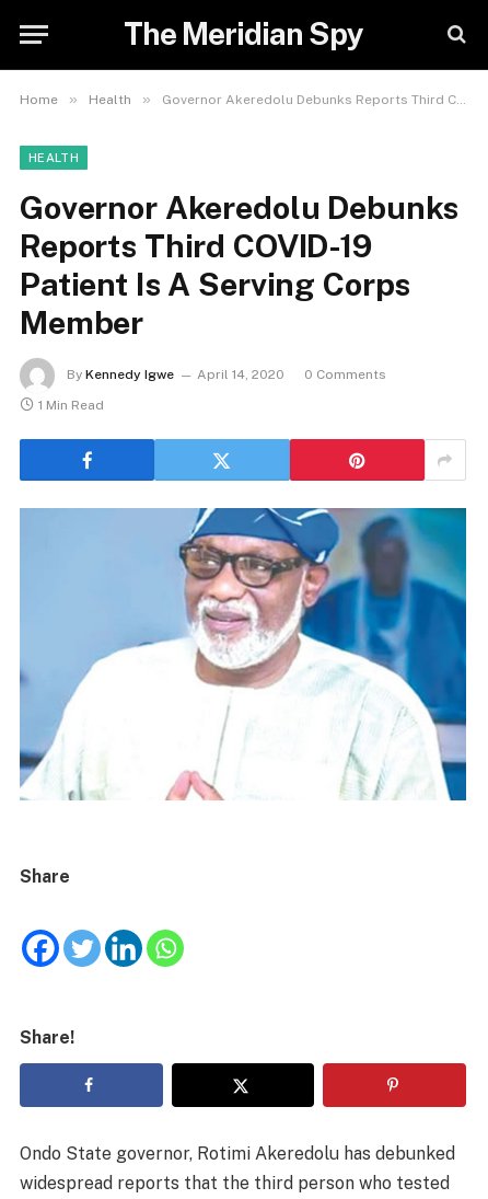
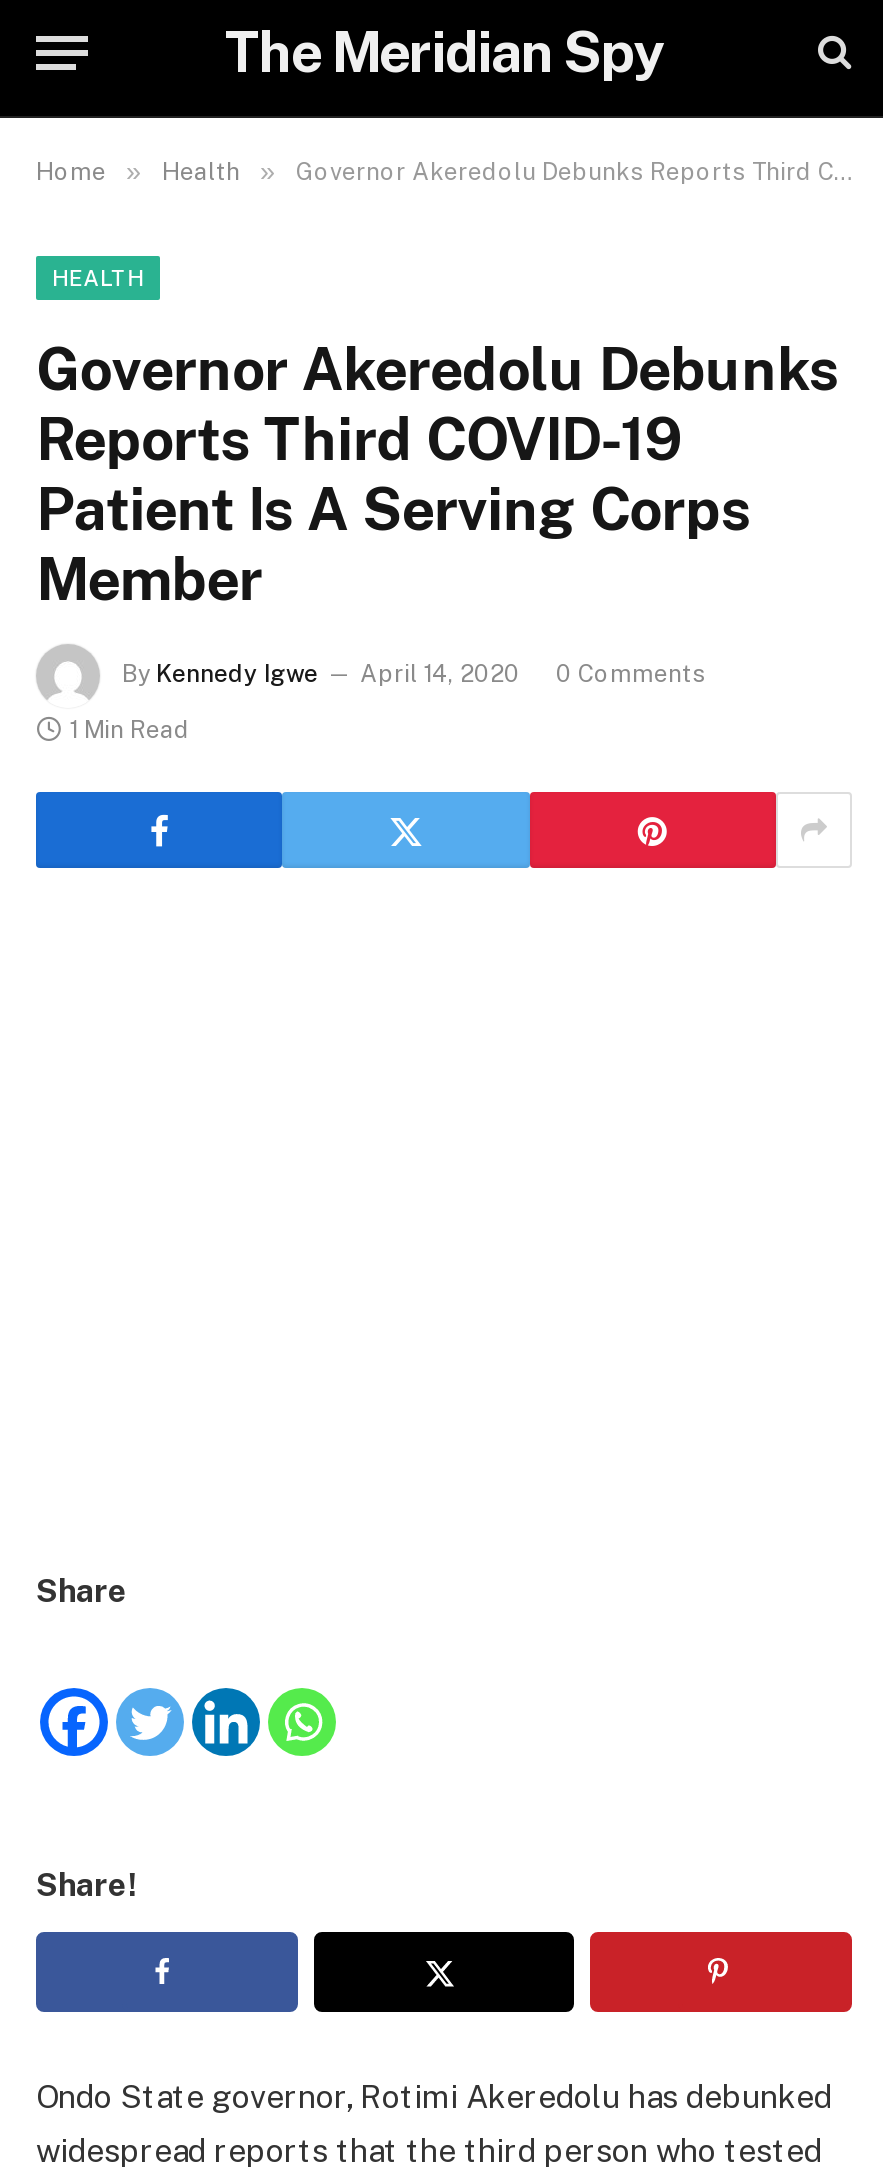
- [image]
